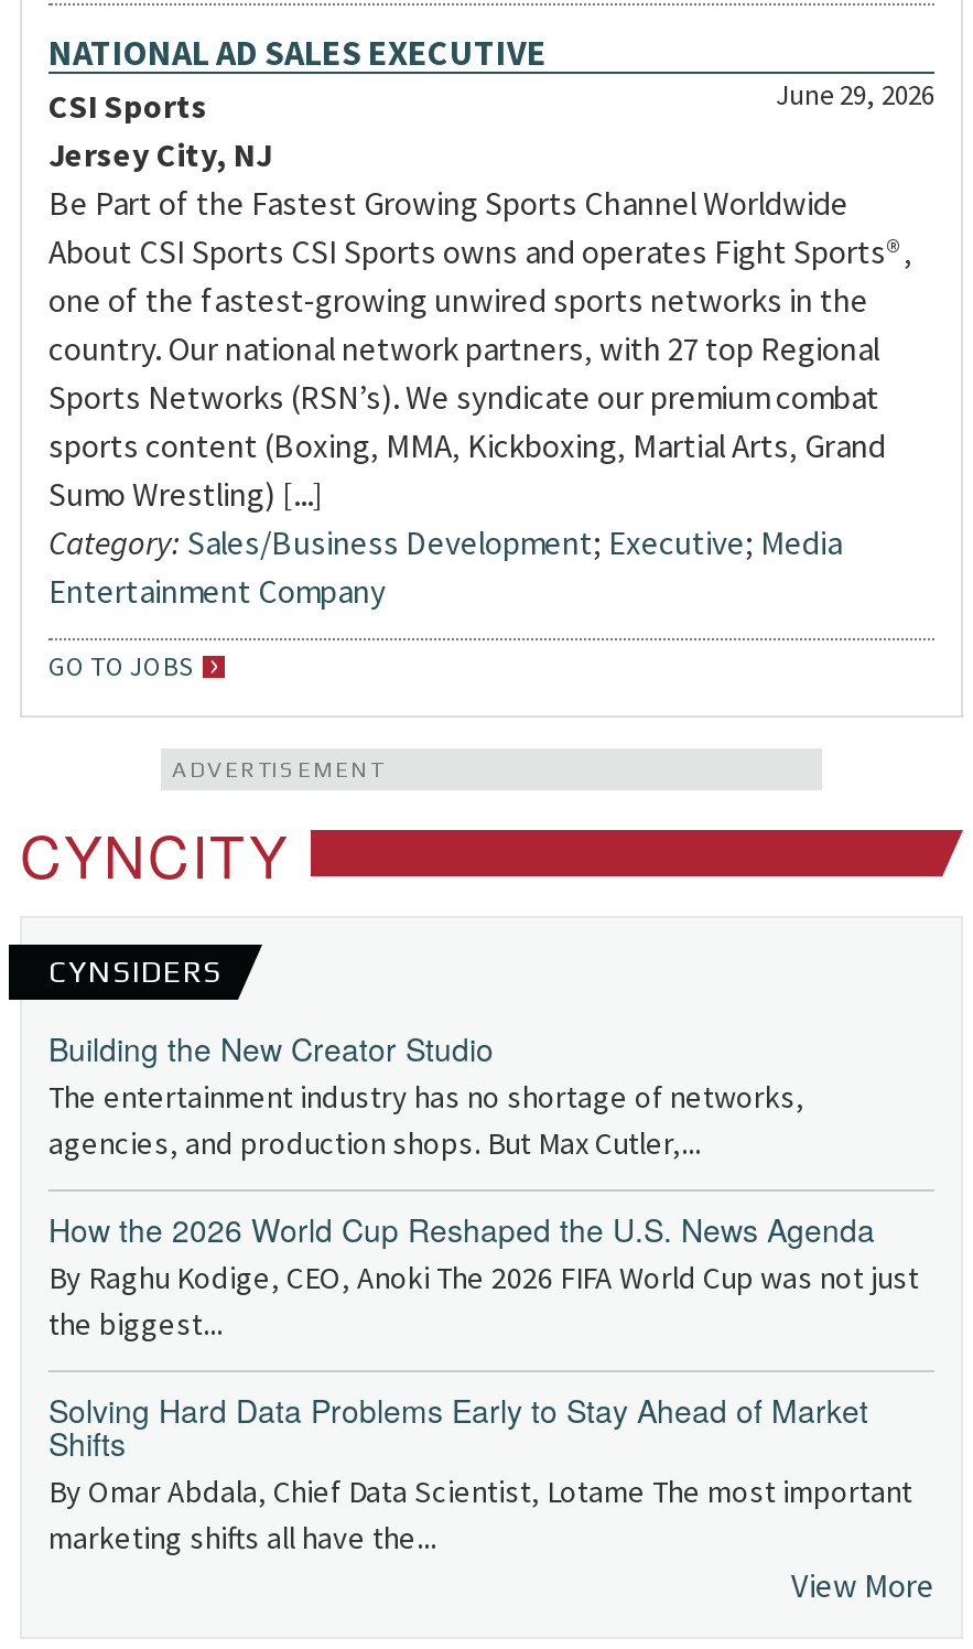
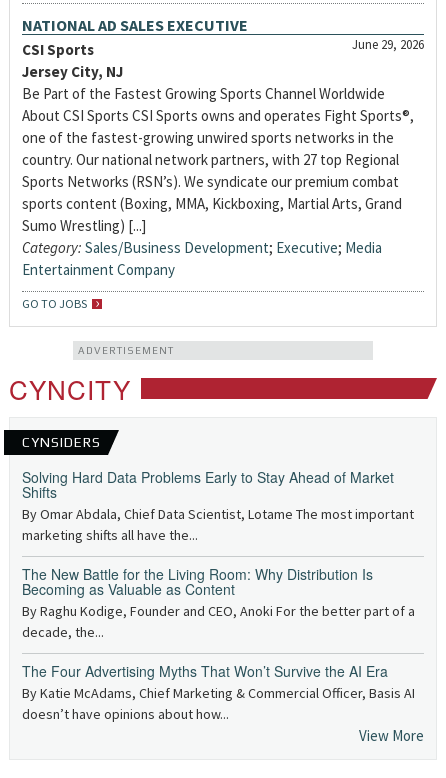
- Building the New Creator Studio
- The entertainment industry has no shortage of networks,
- agencies, and production shops. But Max Cutler,...
- How the 2026 World Cup Reshaped the U.S. News Agenda
- By Raghu Kodige, CEO, Anoki The 2026 FIFA World Cup was not just
- the biggest...

moved up: Solving Hard Data Problems Early to Stay Ahead of Market | Shifts | By Omar Abdala, Chief Data Scientist, Lotame The most important | marketing shifts all have the...

+ The New Battle for the Living Room: Why Distribution Is
+ Becoming as Valuable as Content
+ By Raghu Kodige, Founder and CEO, Anoki For the better part of a
+ decade, the...
+ The Four Advertising Myths That Won’t Survive the AI Era
+ By Katie McAdams, Chief Marketing & Commercial Officer, Basis AI
+ doesn’t have opinions about how...
